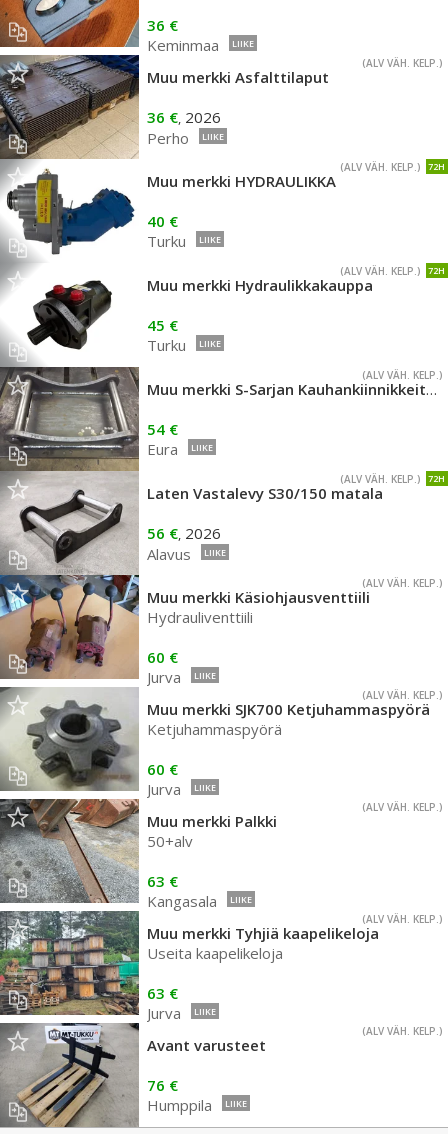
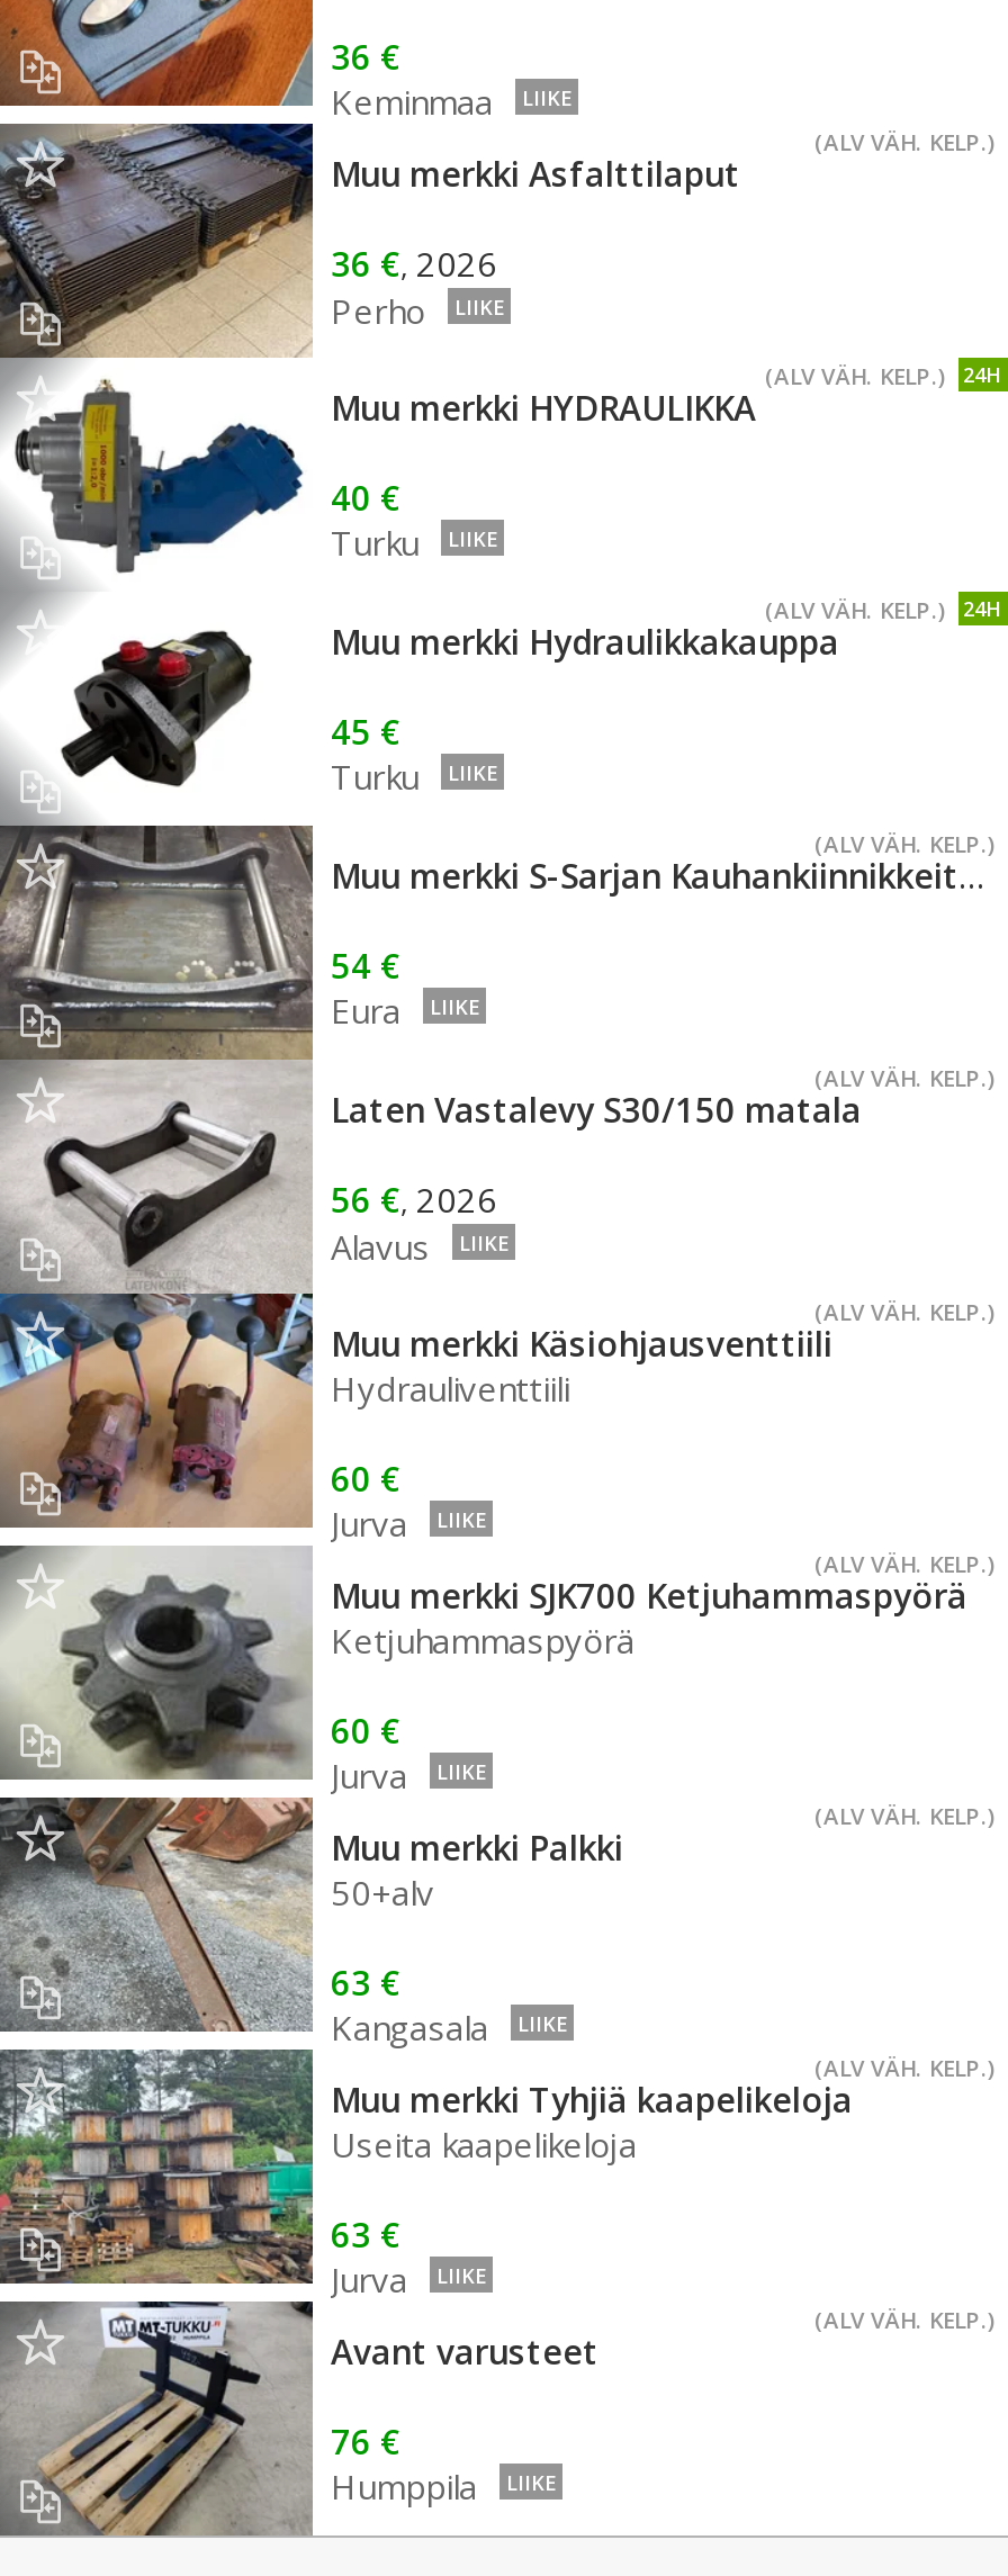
- (ALV VÄH. KELP.) 72H
+ (ALV VÄH. KELP.) 24H

- (ALV VÄH. KELP.) 72H
+ (ALV VÄH. KELP.) 24H

- 72H
